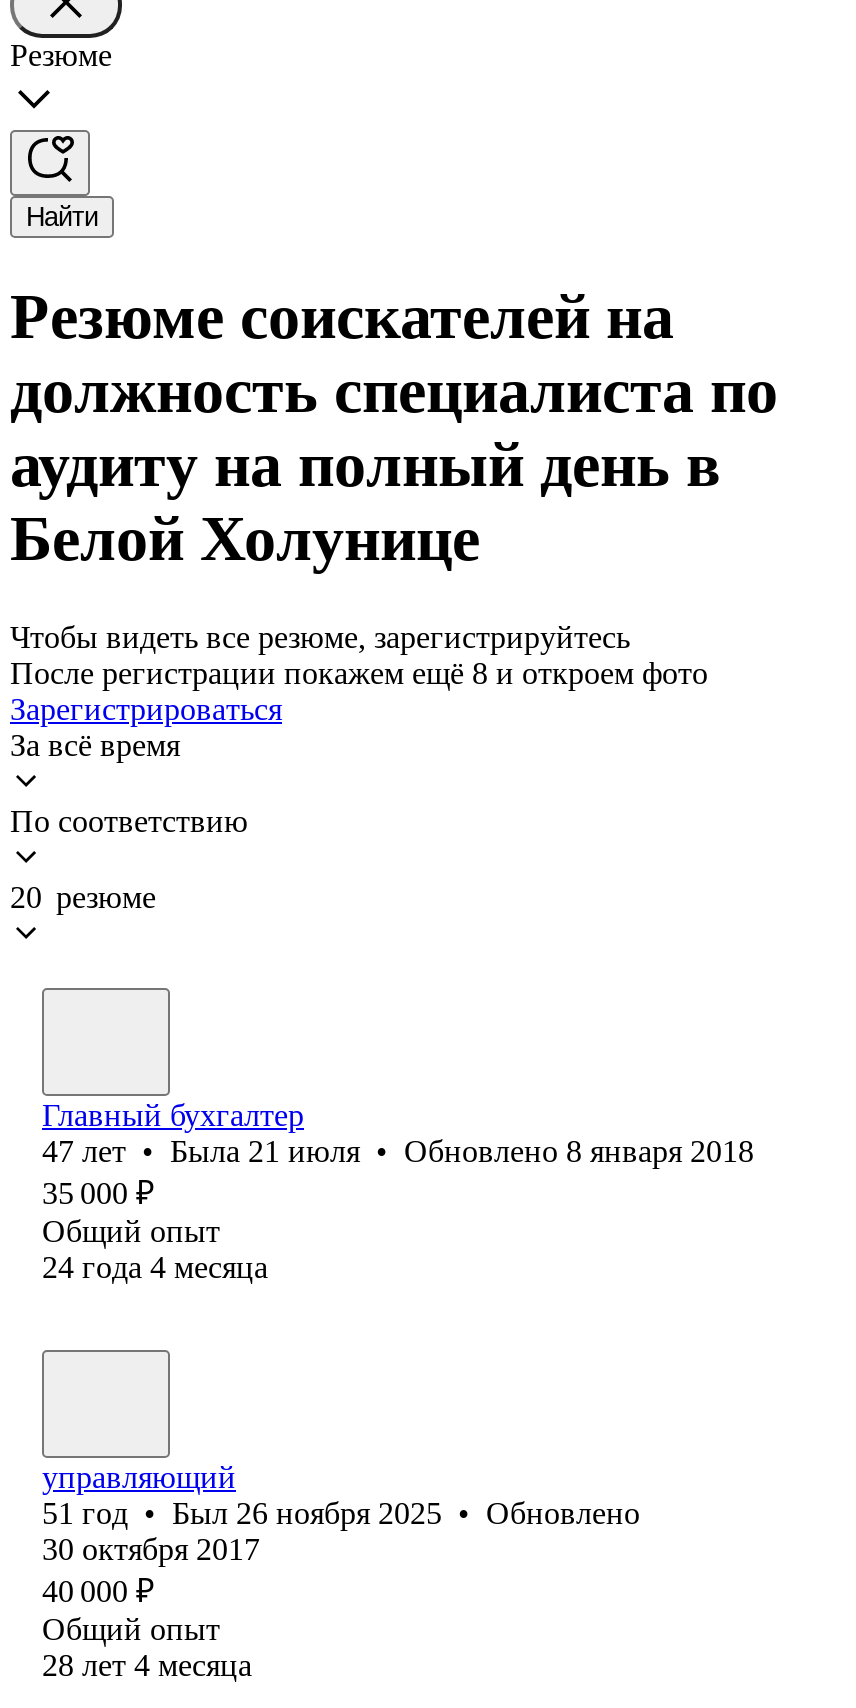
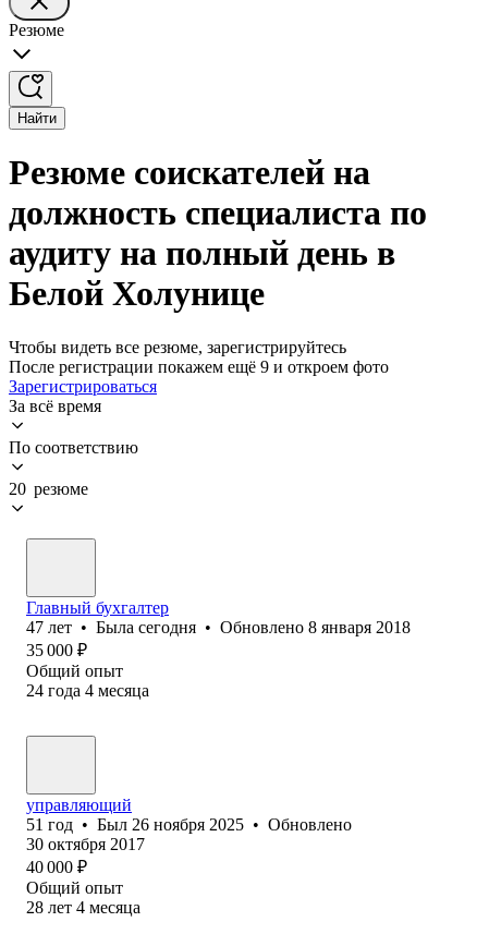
- После регистрации покажем ещё 8 и откроем фото
+ После регистрации покажем ещё 9 и откроем фото

- 47 лет • Была 21 июля • Обновлено 8 января 2018
+ 47 лет • Была сегодня • Обновлено 8 января 2018
